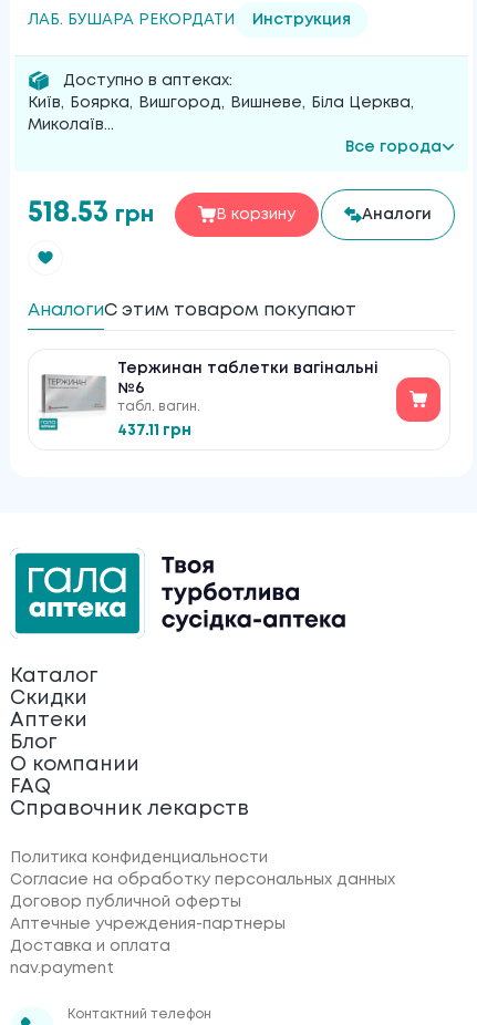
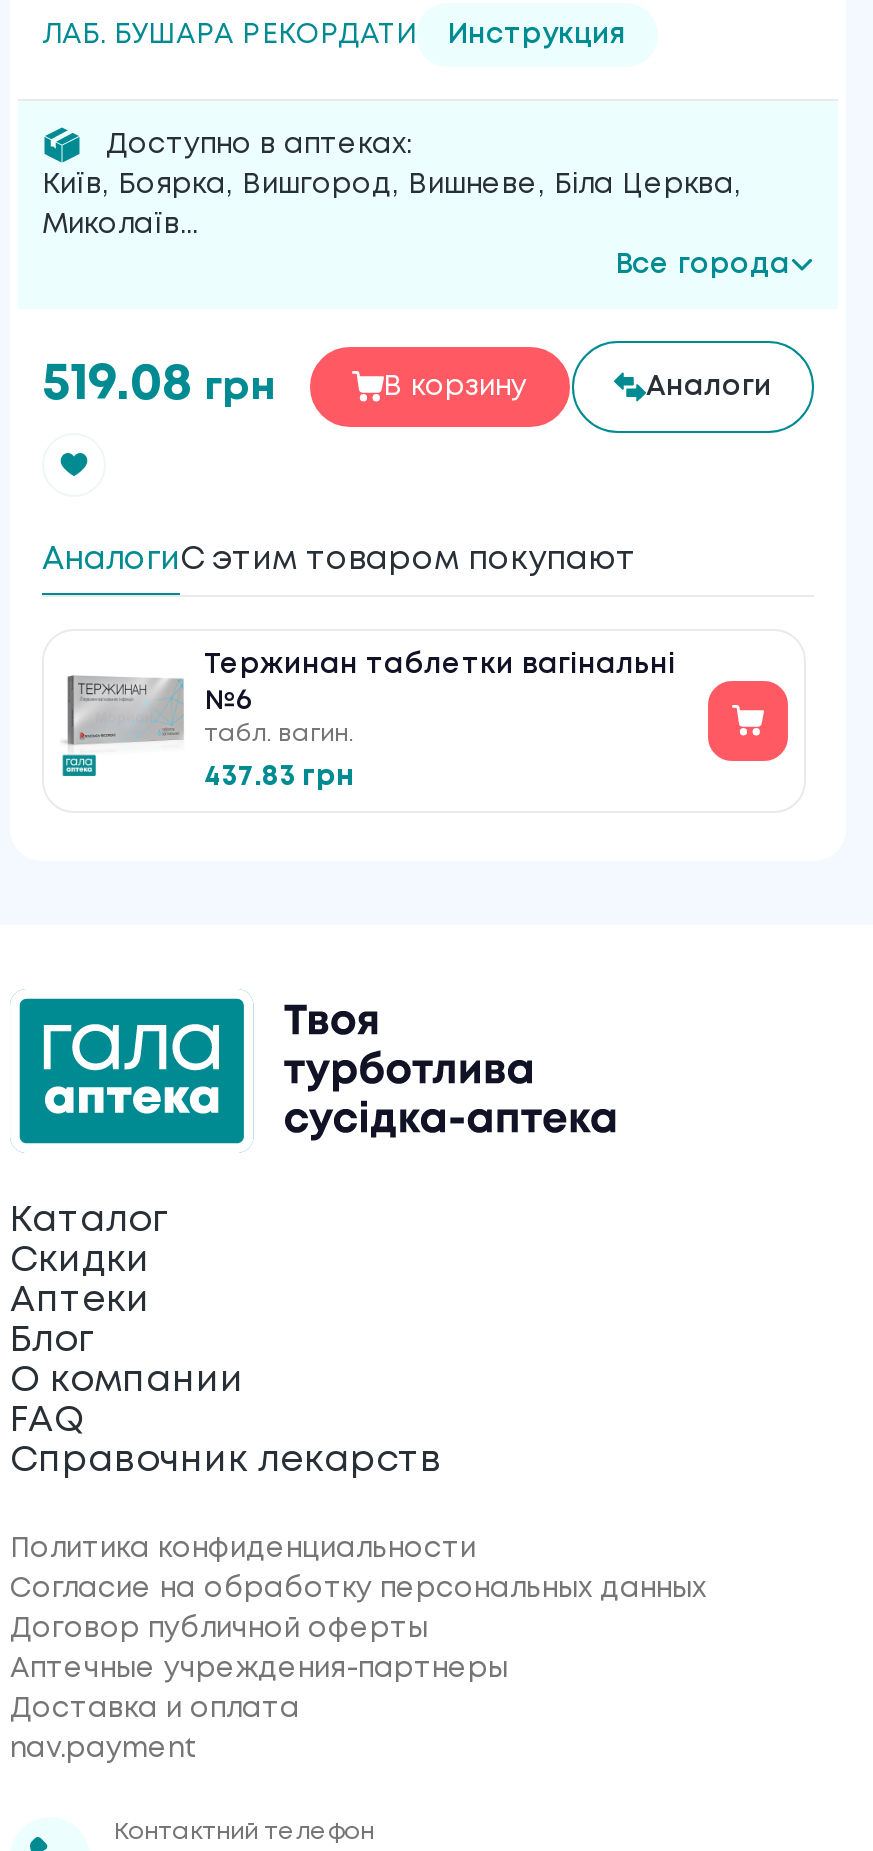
- 518.53 грн
+ 519.08 грн

- 437.11 грн
+ 437.83 грн
